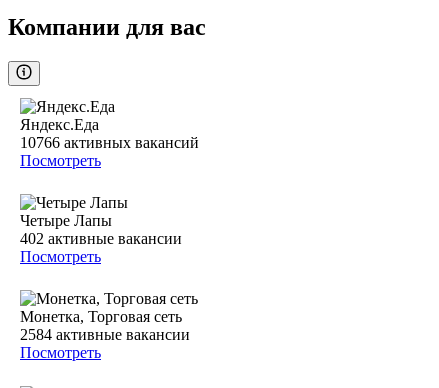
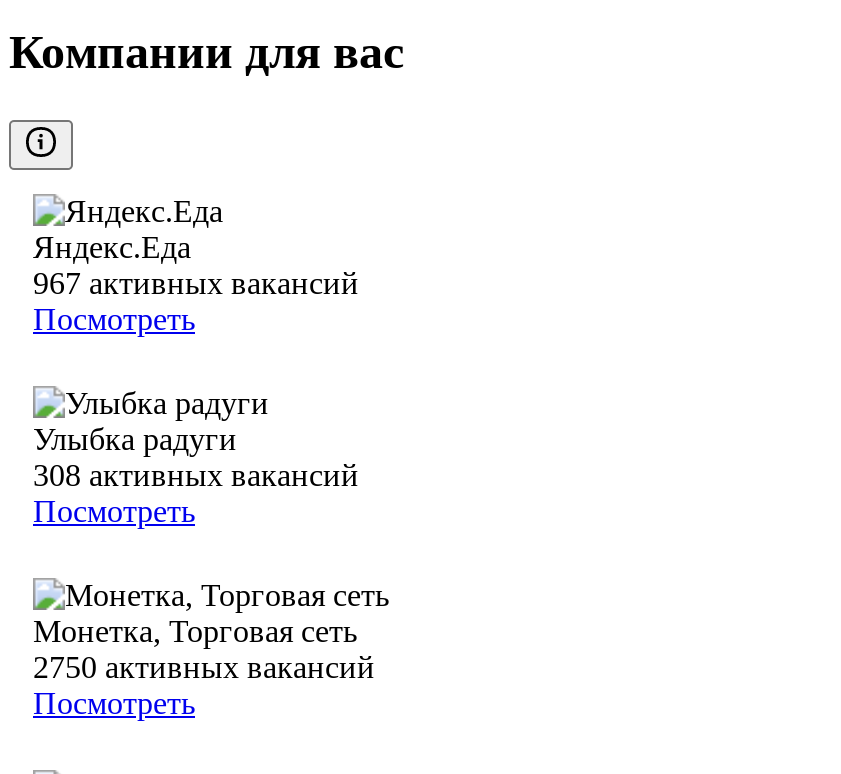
- 10766 активных вакансий
+ 967 активных вакансий

- Четыре Лапы
- 402 активные вакансии
+ Улыбка радуги
+ 308 активных вакансий

- 2584 активные вакансии
+ 2750 активных вакансий
